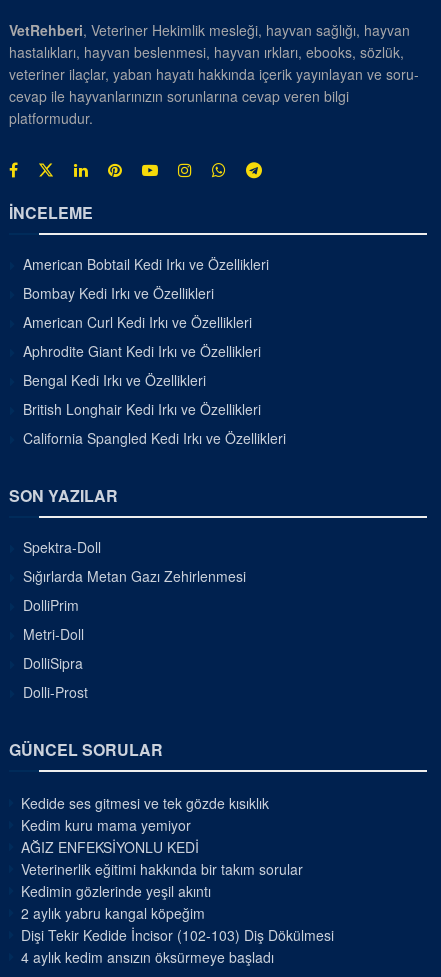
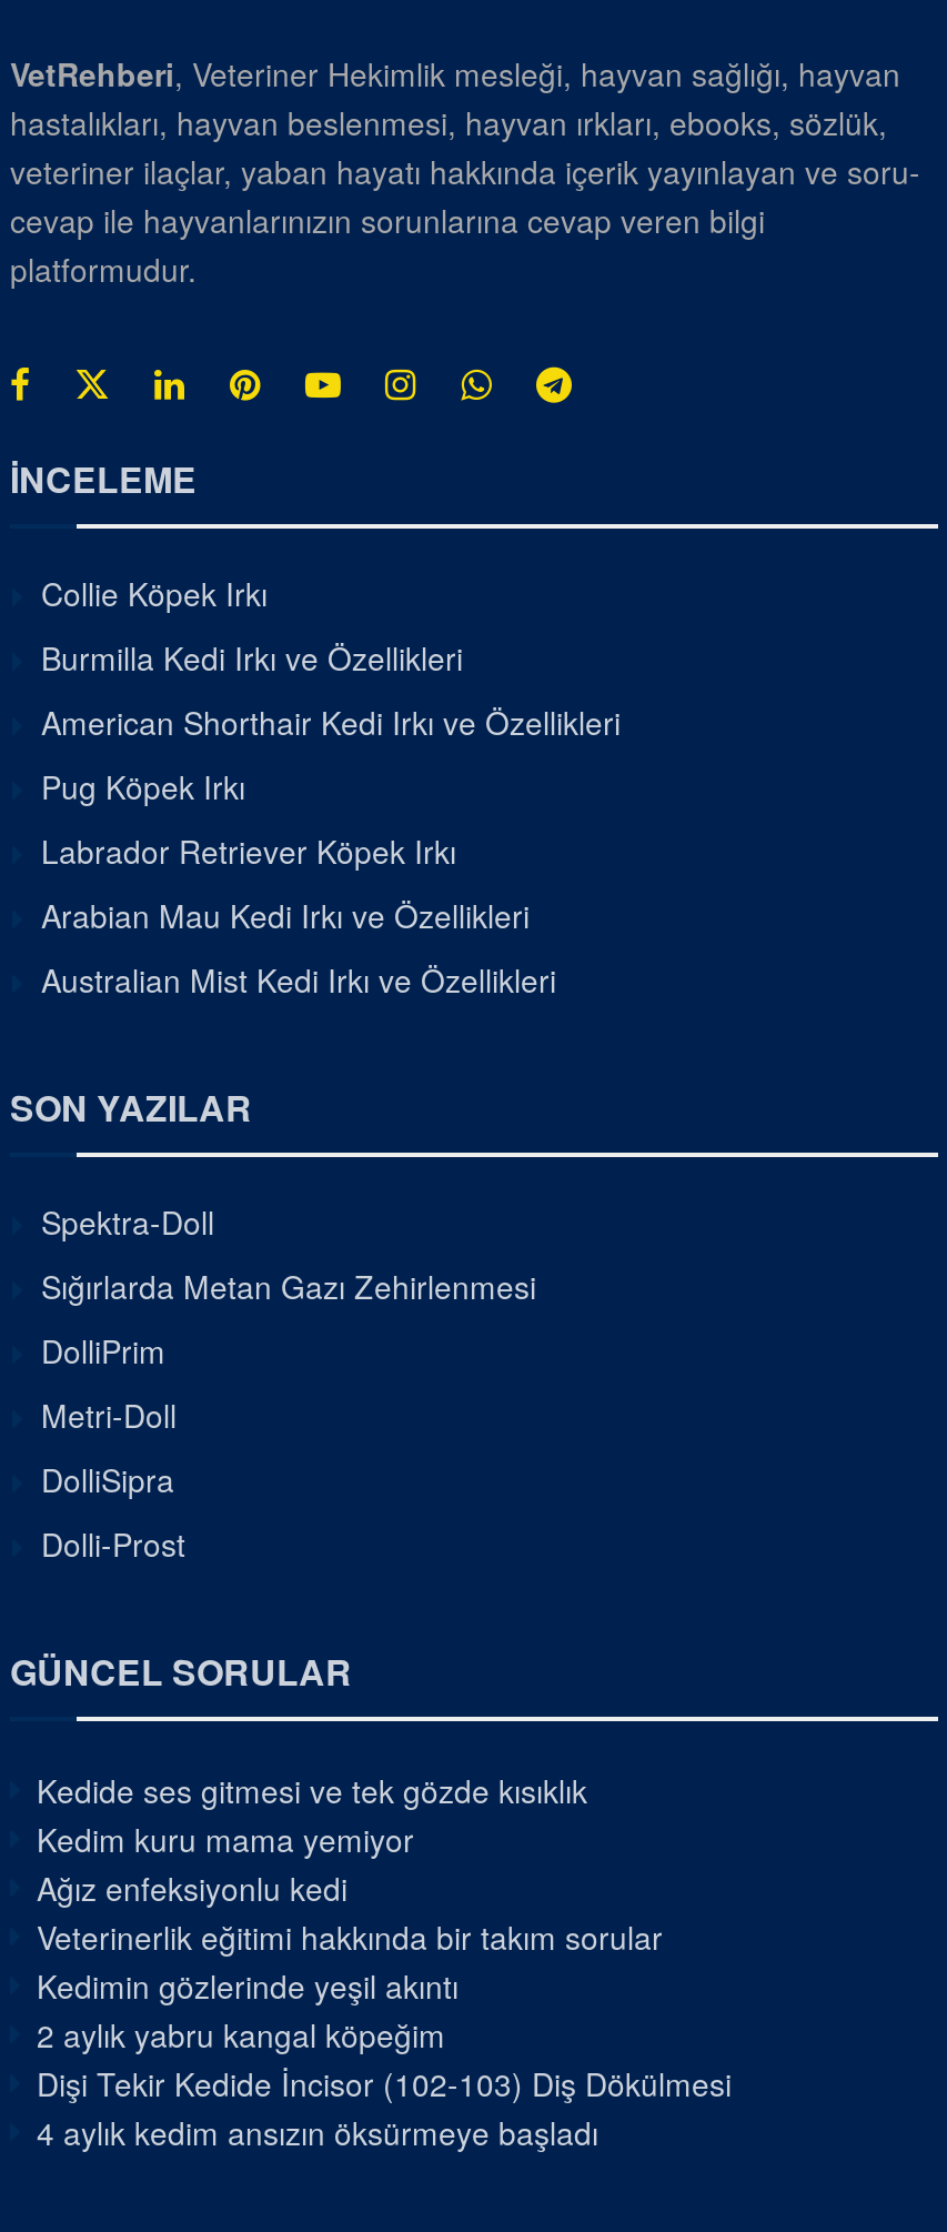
- American Bobtail Kedi Irkı ve Özellikleri
- Bombay Kedi Irkı ve Özellikleri
- American Curl Kedi Irkı ve Özellikleri
- Aphrodite Giant Kedi Irkı ve Özellikleri
- Bengal Kedi Irkı ve Özellikleri
- British Longhair Kedi Irkı ve Özellikleri
- California Spangled Kedi Irkı ve Özellikleri
+ Collie Köpek Irkı
+ Burmilla Kedi Irkı ve Özellikleri
+ American Shorthair Kedi Irkı ve Özellikleri
+ Pug Köpek Irkı
+ Labrador Retriever Köpek Irkı
+ Arabian Mau Kedi Irkı ve Özellikleri
+ Australian Mist Kedi Irkı ve Özellikleri

- AĞIZ ENFEKSİYONLU KEDİ
+ Ağız enfeksiyonlu kedi
